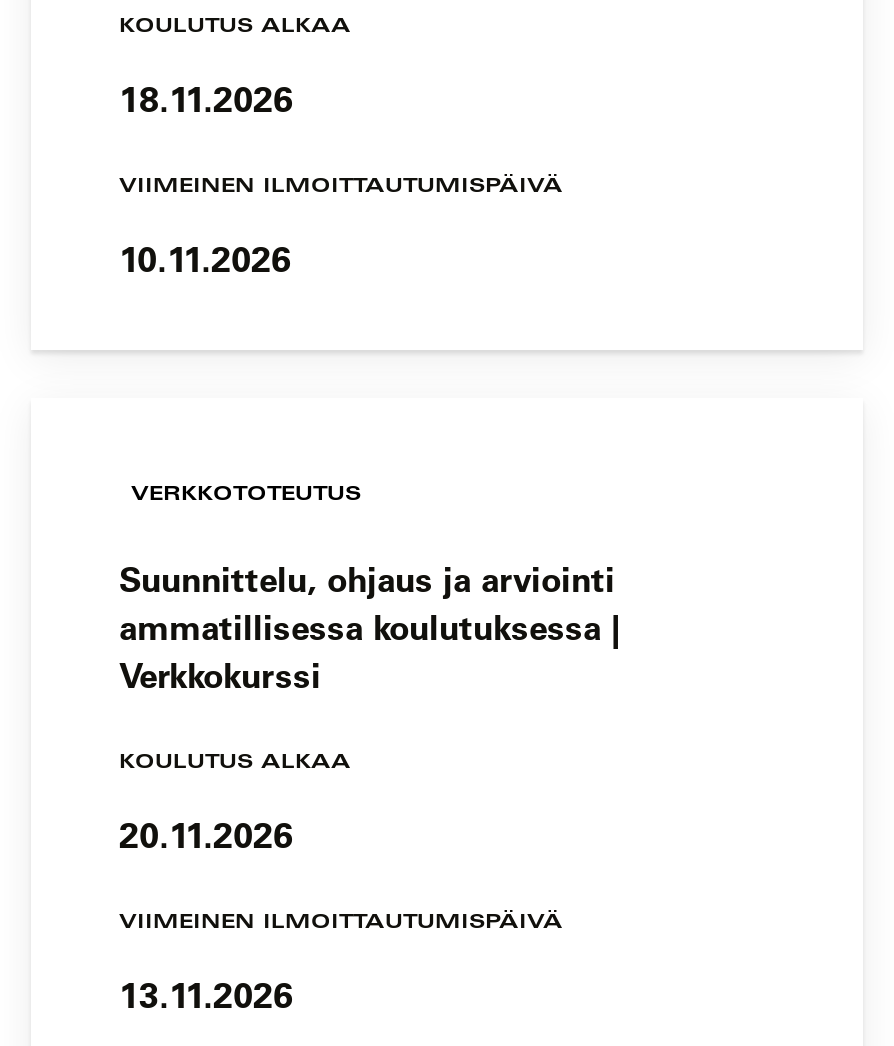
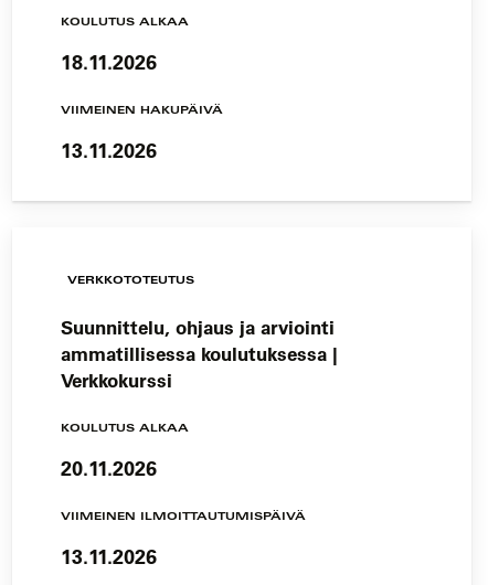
- VIIMEINEN ILMOITTAUTUMISPÄIVÄ
+ VIIMEINEN HAKUPÄIVÄ

- 10.11.2026
+ 13.11.2026
